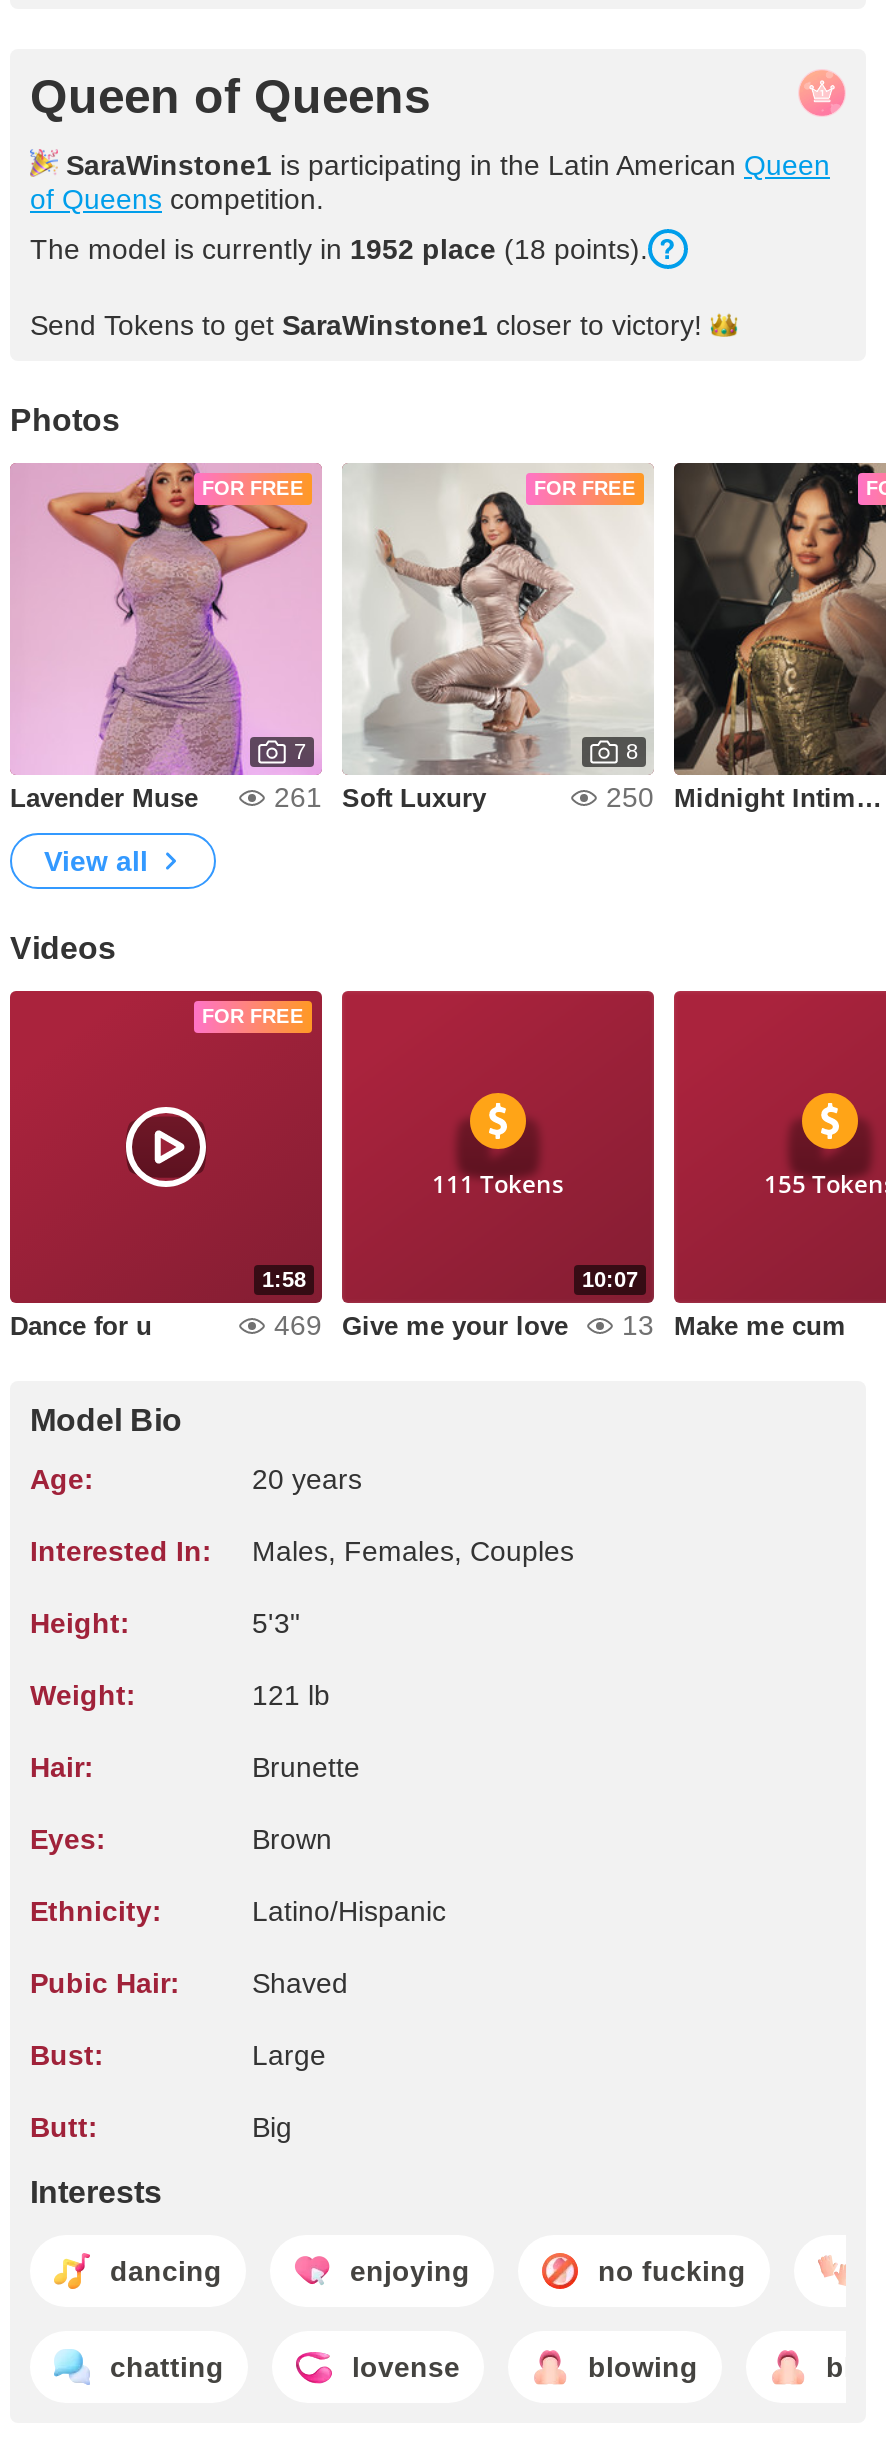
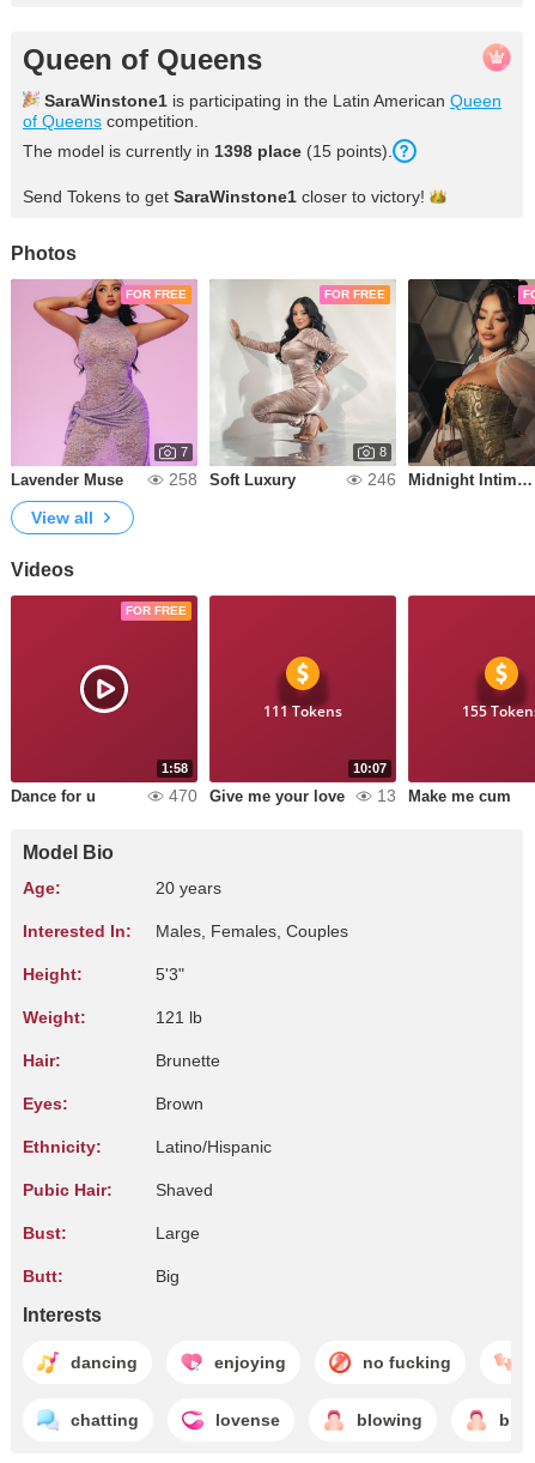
- The model is currently in 1952 place (18 points).
+ The model is currently in 1398 place (15 points).

- 261 Soft Luxury
+ 258 Soft Luxury

- 250
+ 246

- 469 Give me your love 13 Make me cum
+ 470 Give me your love 13 Make me cum
